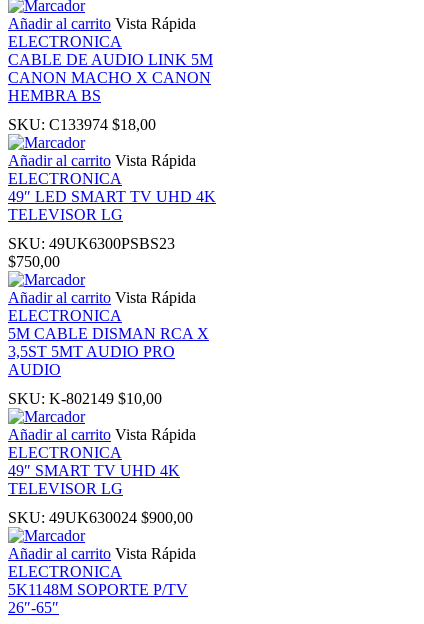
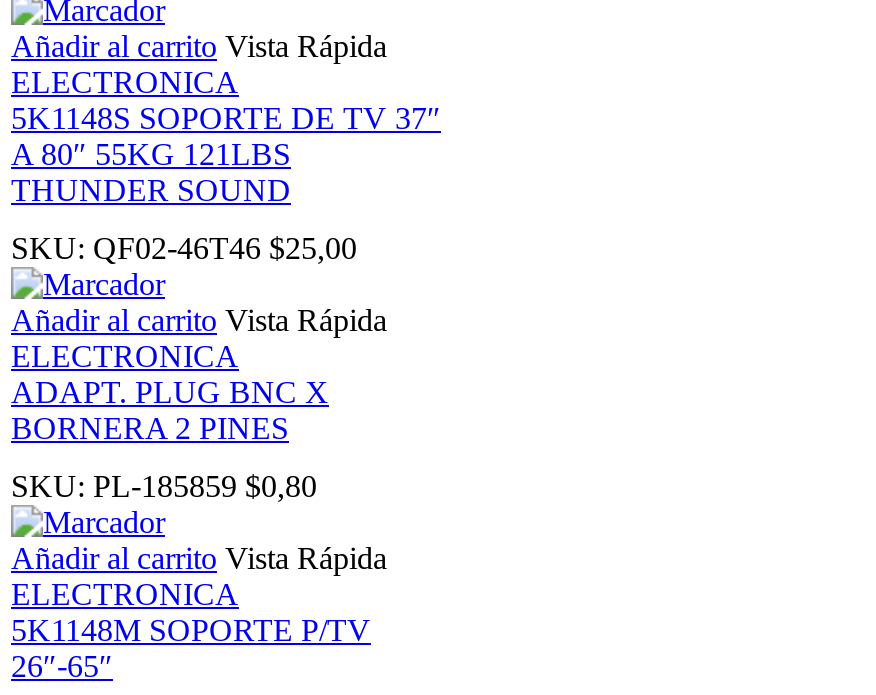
- CABLE DE AUDIO LINK 5M
- CANON MACHO X CANON
- HEMBRA BS
+ 5K1148S SOPORTE DE TV 37″
+ A 80″ 55KG 121LBS
+ THUNDER SOUND

- SKU: C133974 $18,00
+ SKU: QF02-46T46 $25,00

- 49″ LED SMART TV UHD 4K
- TELEVISOR LG
- SKU: 49UK6300PSBS23
- $750,00
- Añadir al carrito Vista Rápida
- ELECTRONICA
- 5M CABLE DISMAN RCA X
- 3,5ST 5MT AUDIO PRO
- AUDIO
- SKU: K-802149 $10,00
- Añadir al carrito Vista Rápida
- ELECTRONICA
- 49″ SMART TV UHD 4K
- TELEVISOR LG
- SKU: 49UK630024 $900,00
+ ADAPT. PLUG BNC X
+ BORNERA 2 PINES
+ SKU: PL-185859 $0,80
